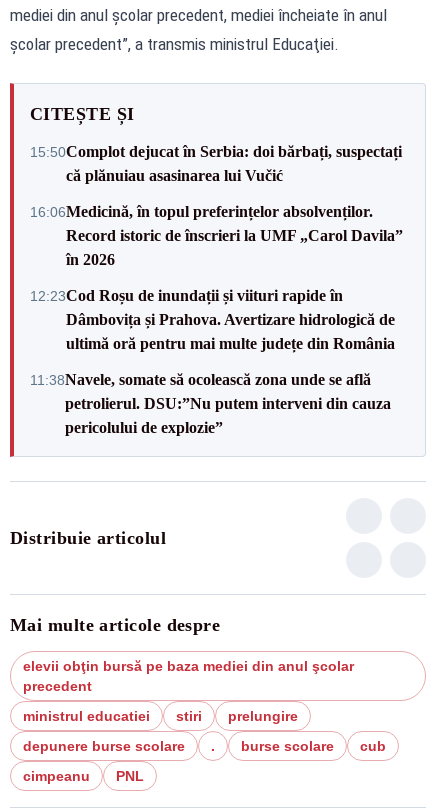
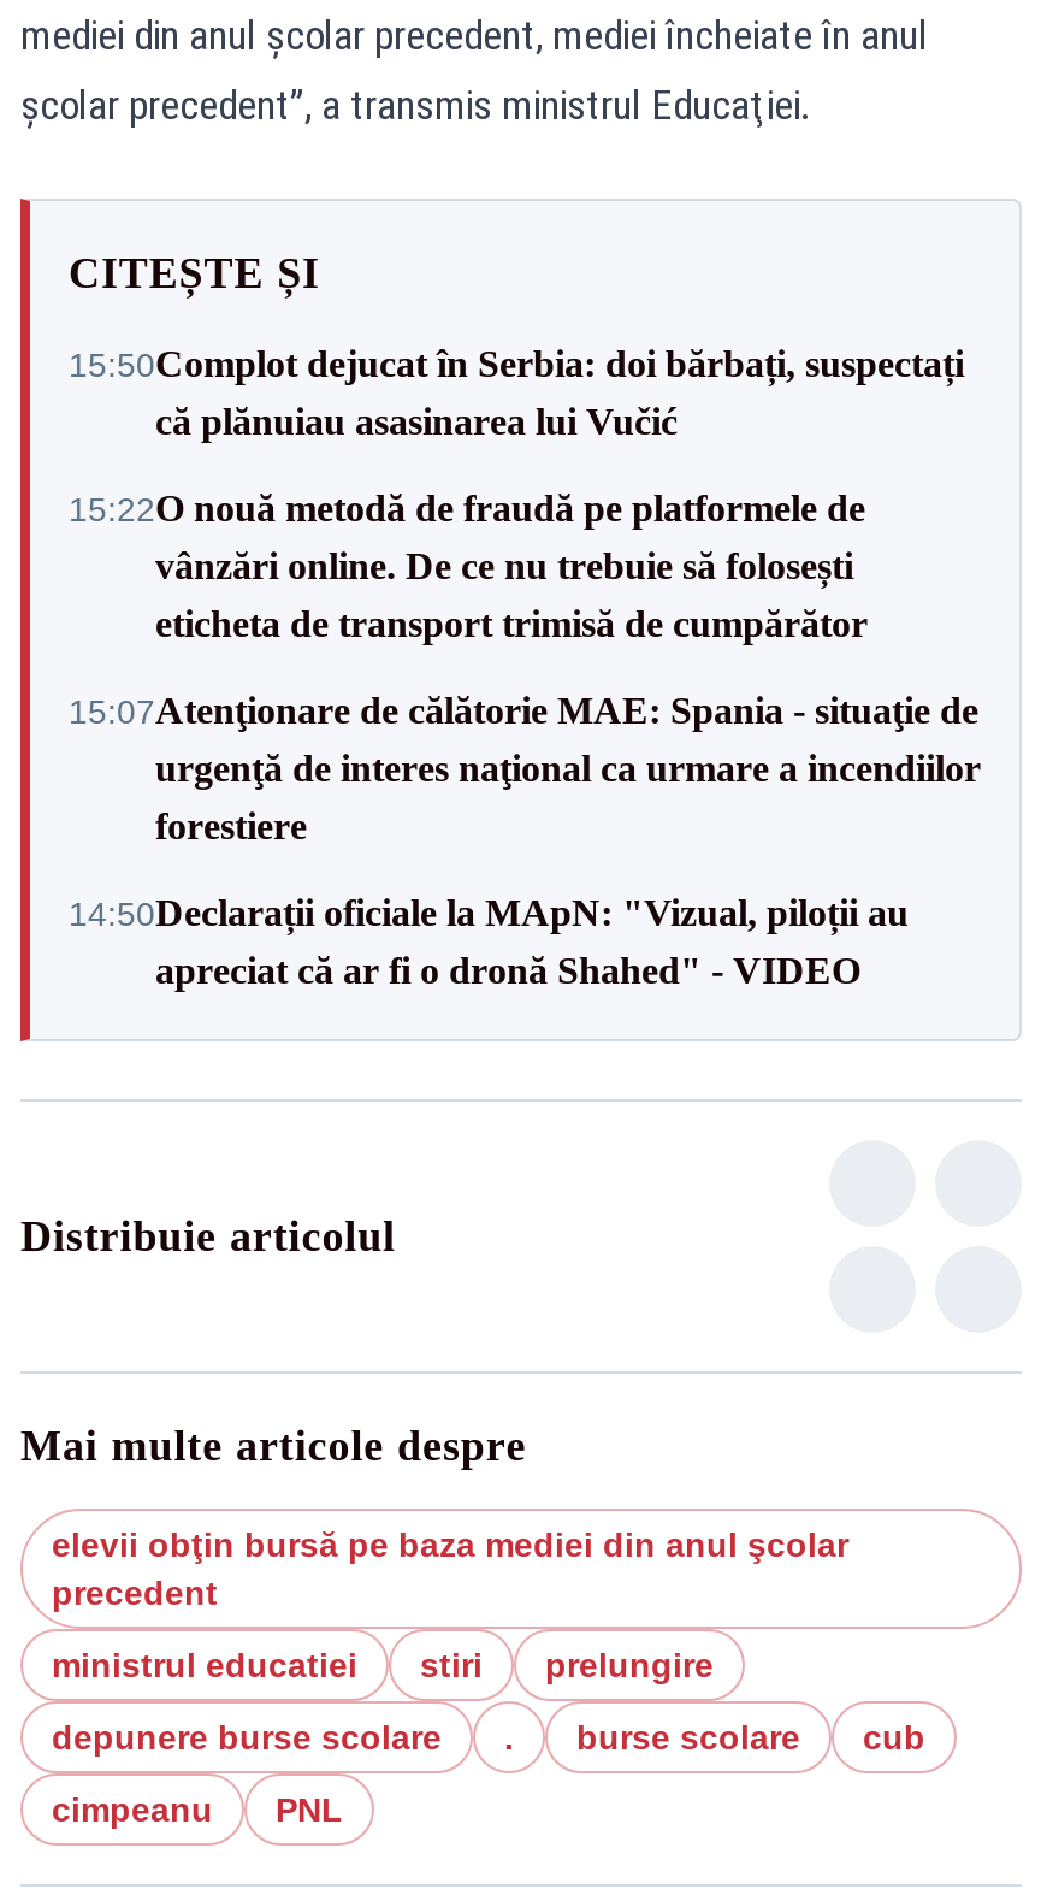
- 16:06Medicină, în topul preferințelor absolvenților.
- Record istoric de înscrieri la UMF „Carol Davila”
- în 2026
+ 15:22O nouă metodă de fraudă pe platformele de
+ vânzări online. De ce nu trebuie să folosești
+ eticheta de transport trimisă de cumpărător

- 12:23Cod Roșu de inundații și viituri rapide în
- Dâmbovița și Prahova. Avertizare hidrologică de
- ultimă oră pentru mai multe județe din România
+ 15:07Atenţionare de călătorie MAE: Spania - situaţie de
+ urgenţă de interes naţional ca urmare a incendiilor
+ forestiere

- 11:38Navele, somate să ocolească zona unde se află
- petrolierul. DSU:”Nu putem interveni din cauza
- pericolului de explozie”
+ 14:50Declarații oficiale la MApN: "Vizual, piloții au
+ apreciat că ar fi o dronă Shahed" - VIDEO
